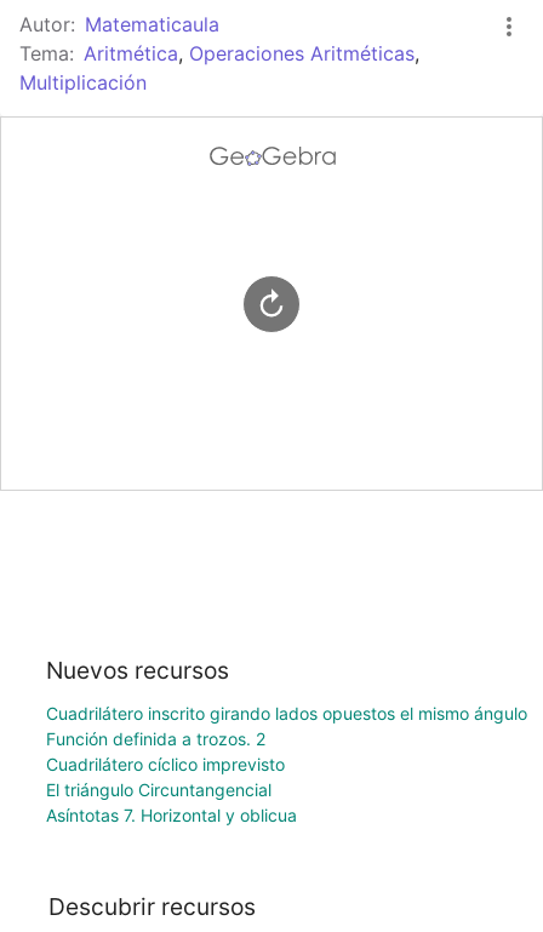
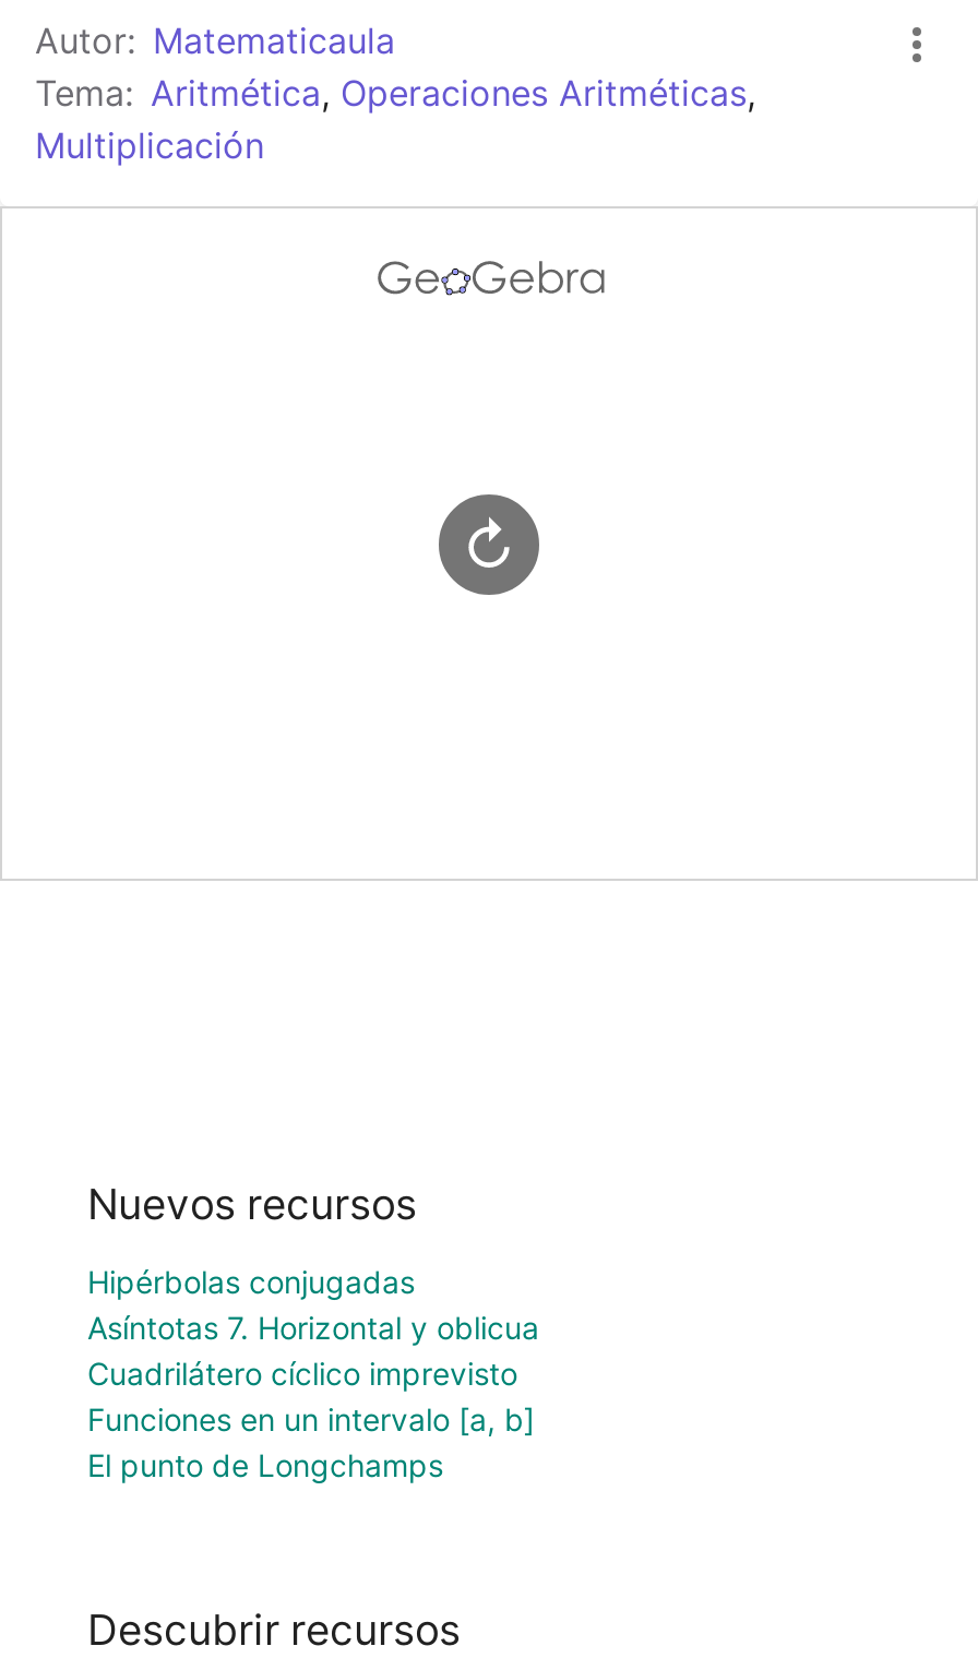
- Cuadrilátero inscrito girando lados opuestos el mismo ángulo
- Función definida a trozos. 2
+ Hipérbolas conjugadas

- El triángulo Circuntangencial
+ Funciones en un intervalo [a, b]
+ El punto de Longchamps

moved up: Asíntotas 7. Horizontal y oblicua
